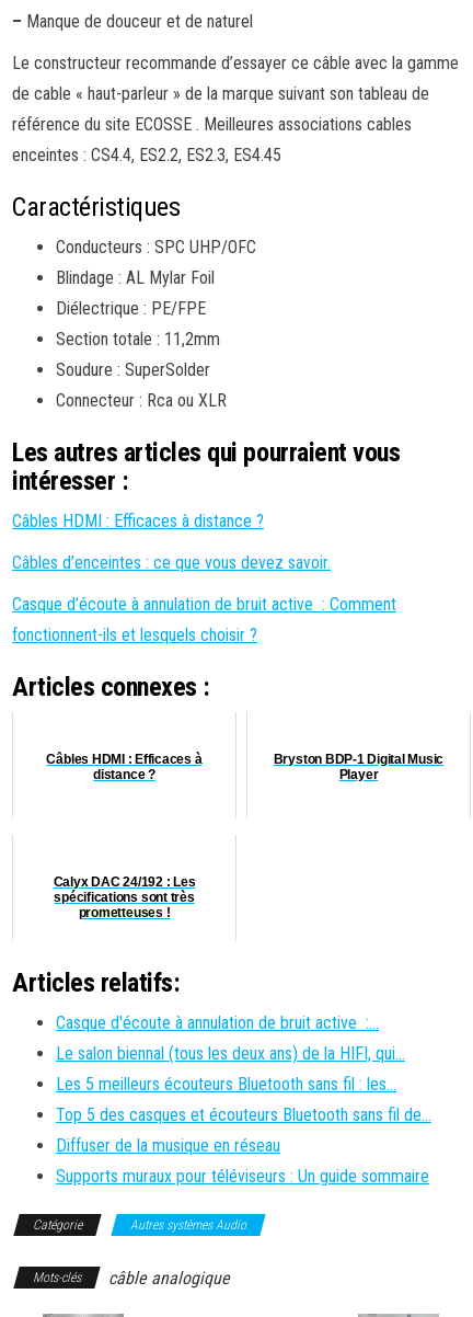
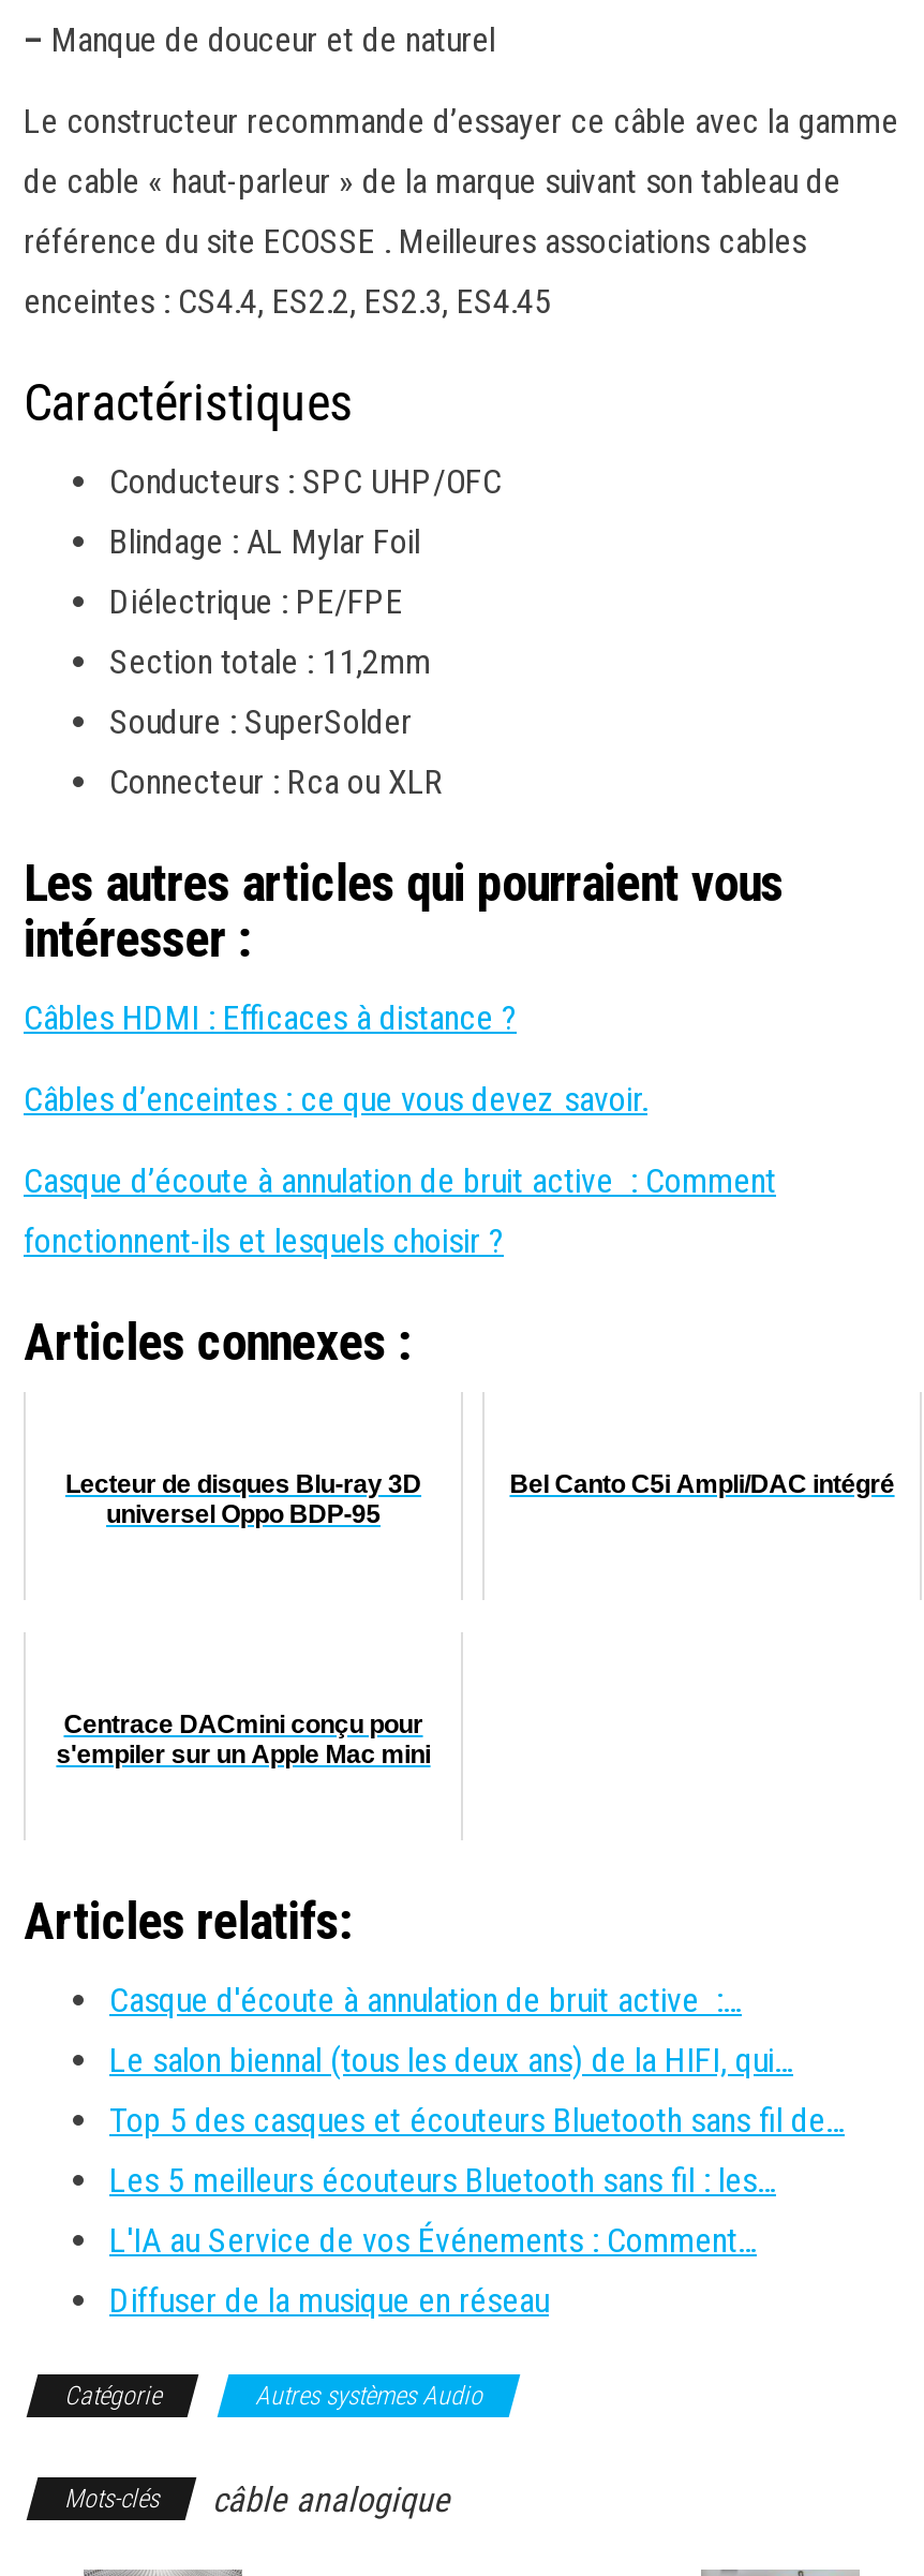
- Câbles HDMI : Efficaces à
- distance ?
+ Lecteur de disques Blu-ray 3D
+ universel Oppo BDP-95

- Bryston BDP-1 Digital Music
- Player
+ Bel Canto C5i Ampli/DAC intégré

- Calyx DAC 24/192 : Les
- spécifications sont très
- prometteuses !
+ Centrace DACmini conçu pour
+ s'empiler sur un Apple Mac mini

moved down: Les 5 meilleurs écouteurs Bluetooth sans fil : les…

+ L'IA au Service de vos Événements : Comment…

moved up: Top 5 des casques et écouteurs Bluetooth sans fil de…

moved down: Diffuser de la musique en réseau

- Supports muraux pour téléviseurs : Un guide sommaire
